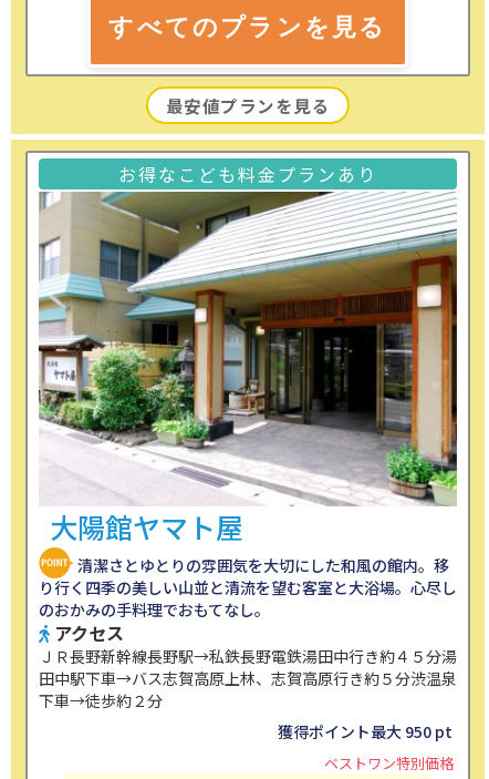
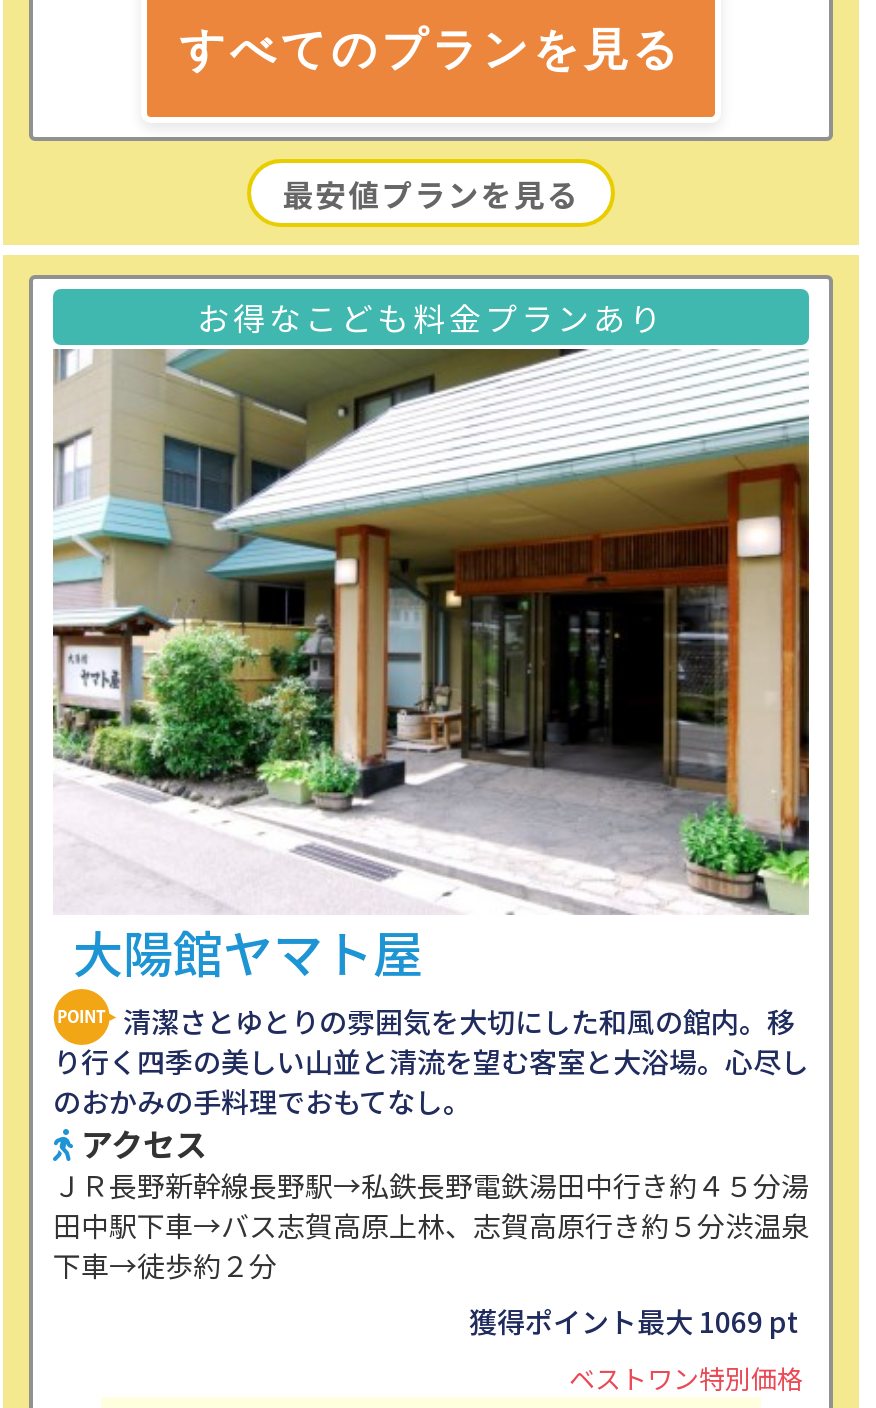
- 獲得ポイント最大950 pt
+ 獲得ポイント最大1069 pt
